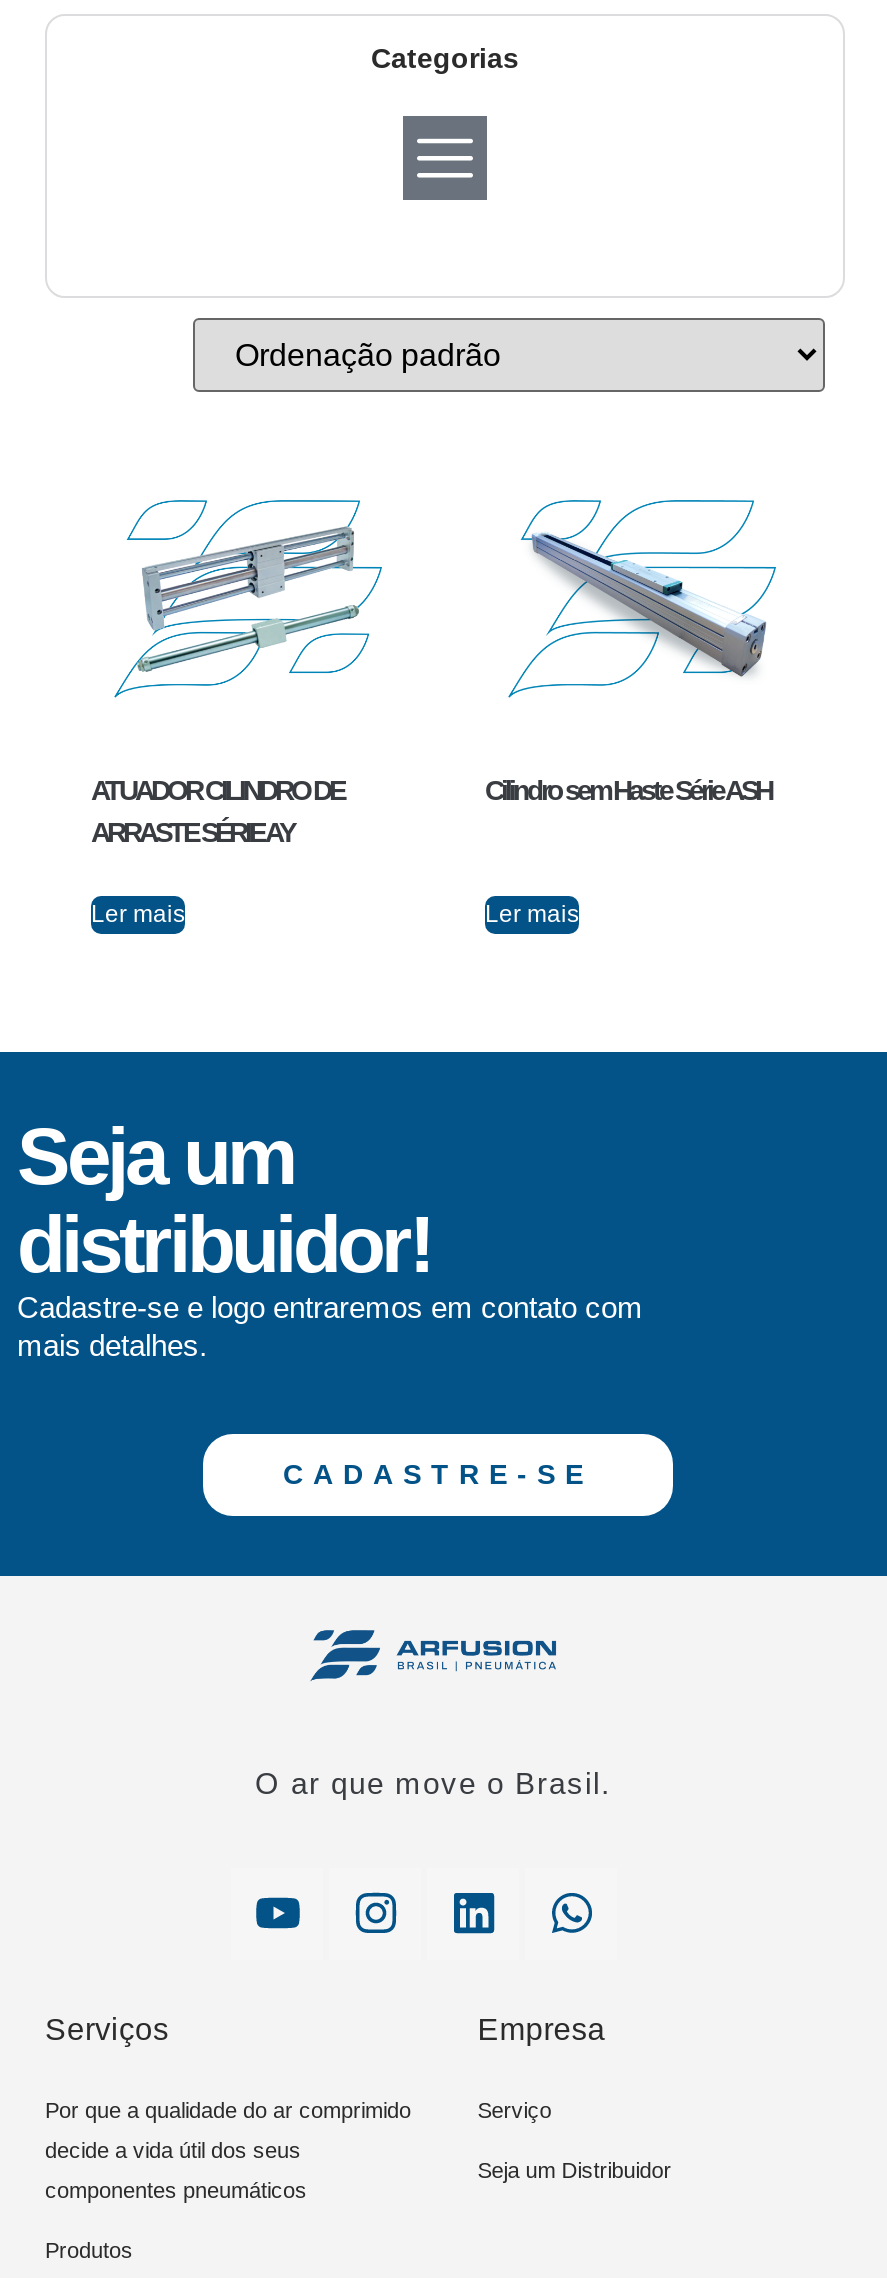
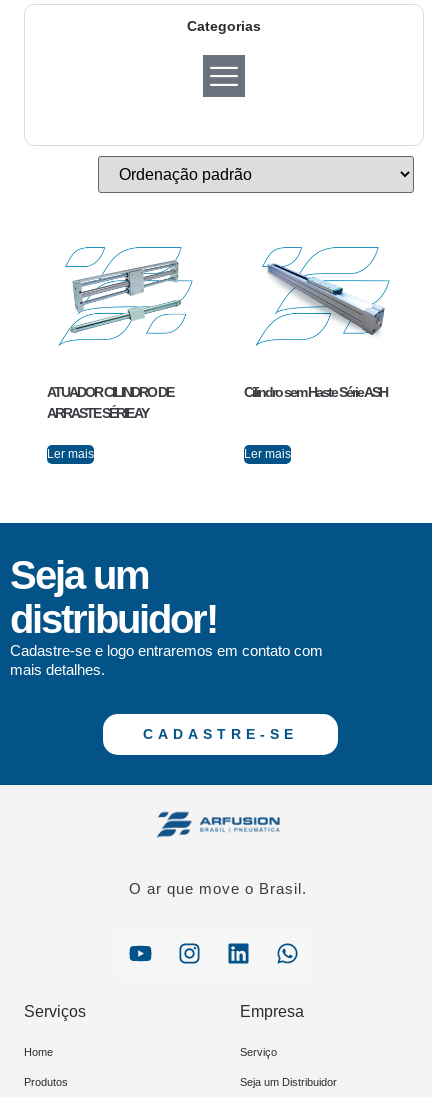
- Por que a qualidade do ar comprimido
- decide a vida útil dos seus
- componentes pneumáticos
+ Home
